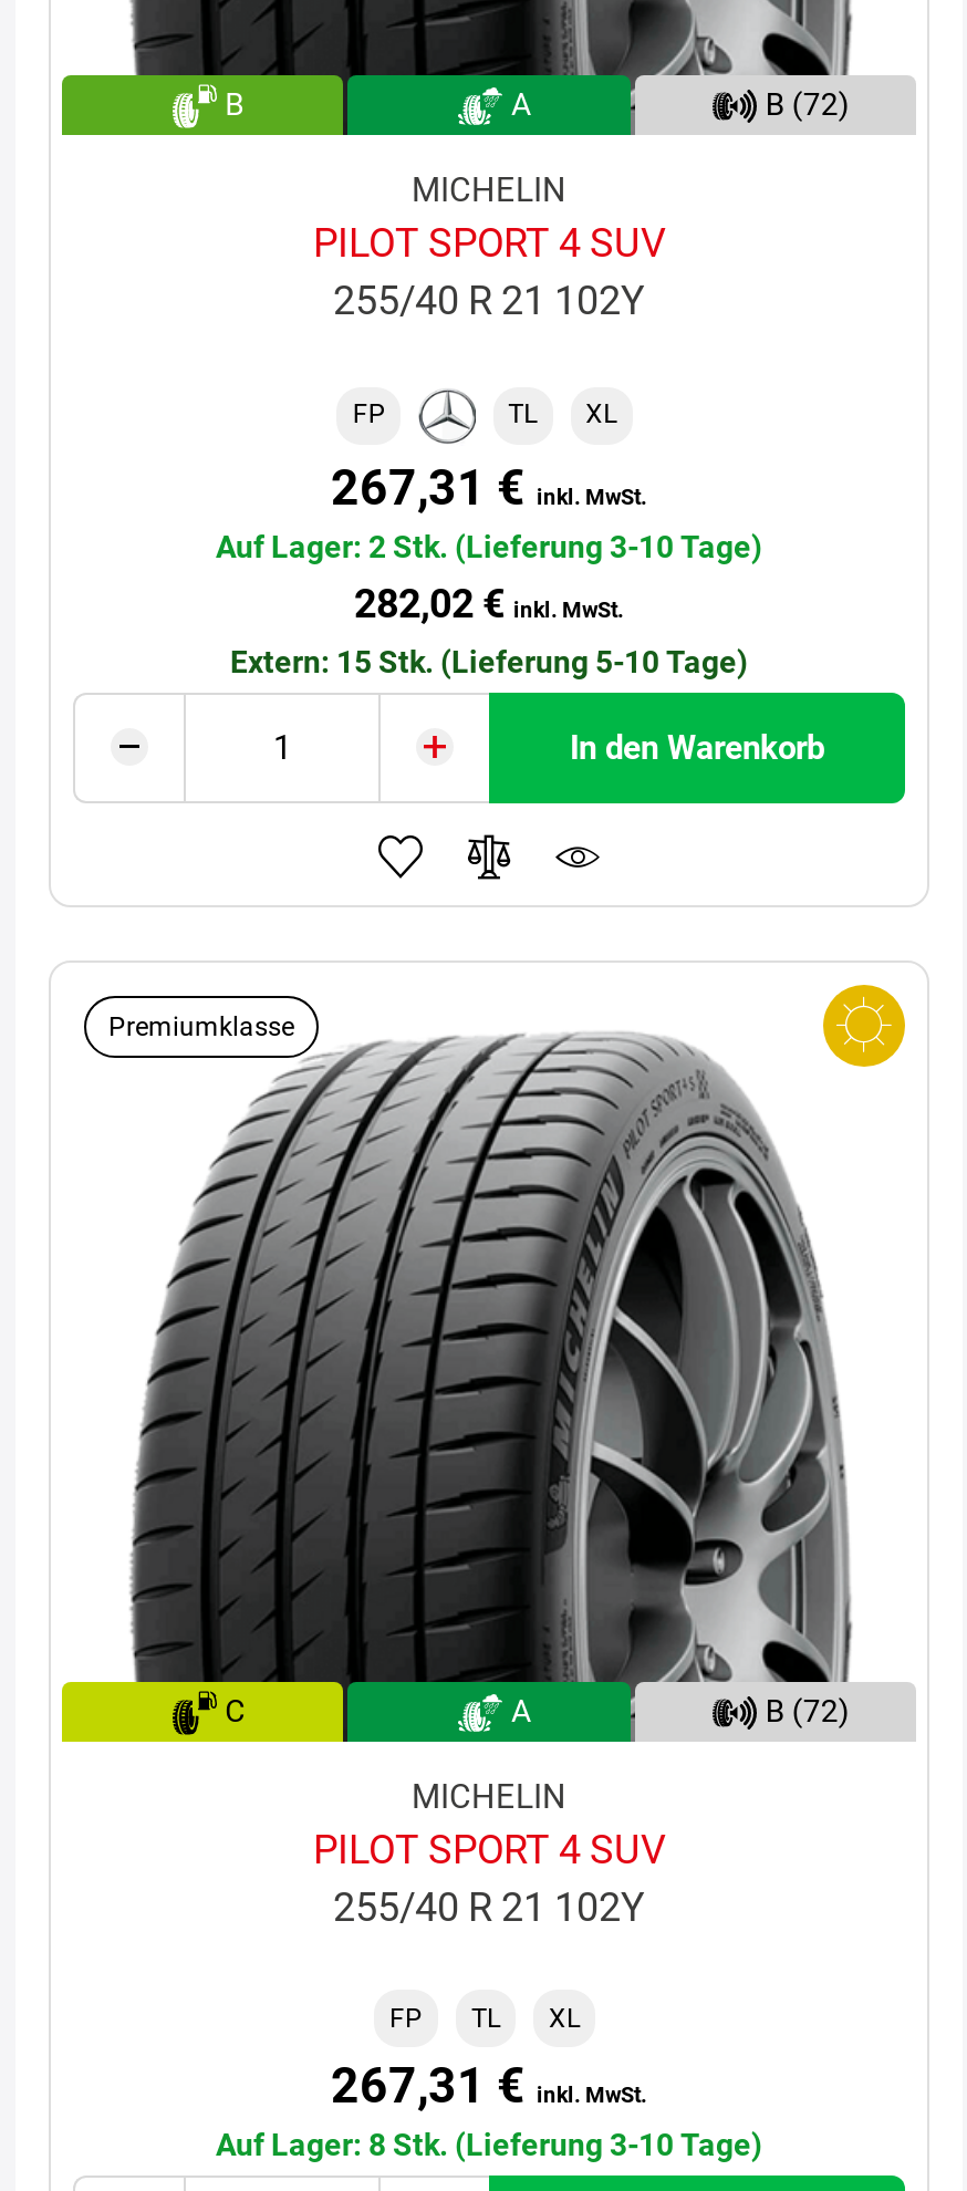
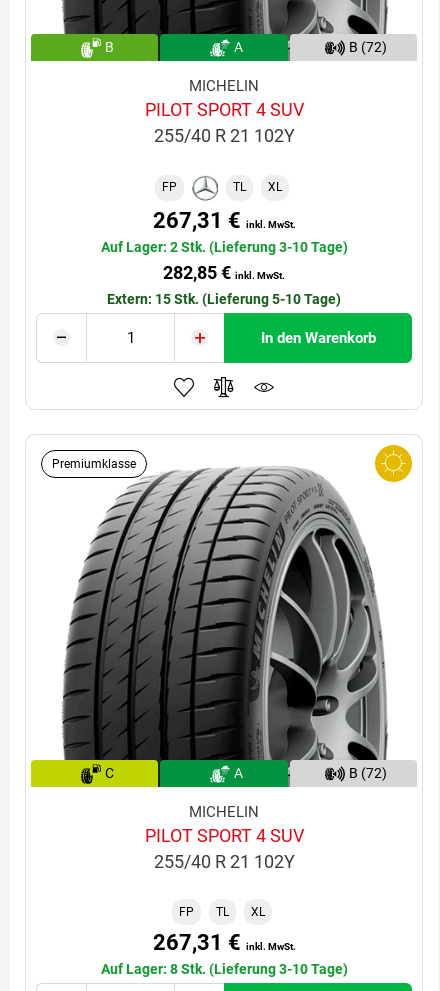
- 282,02 €inkl. MwSt.
+ 282,85 €inkl. MwSt.
